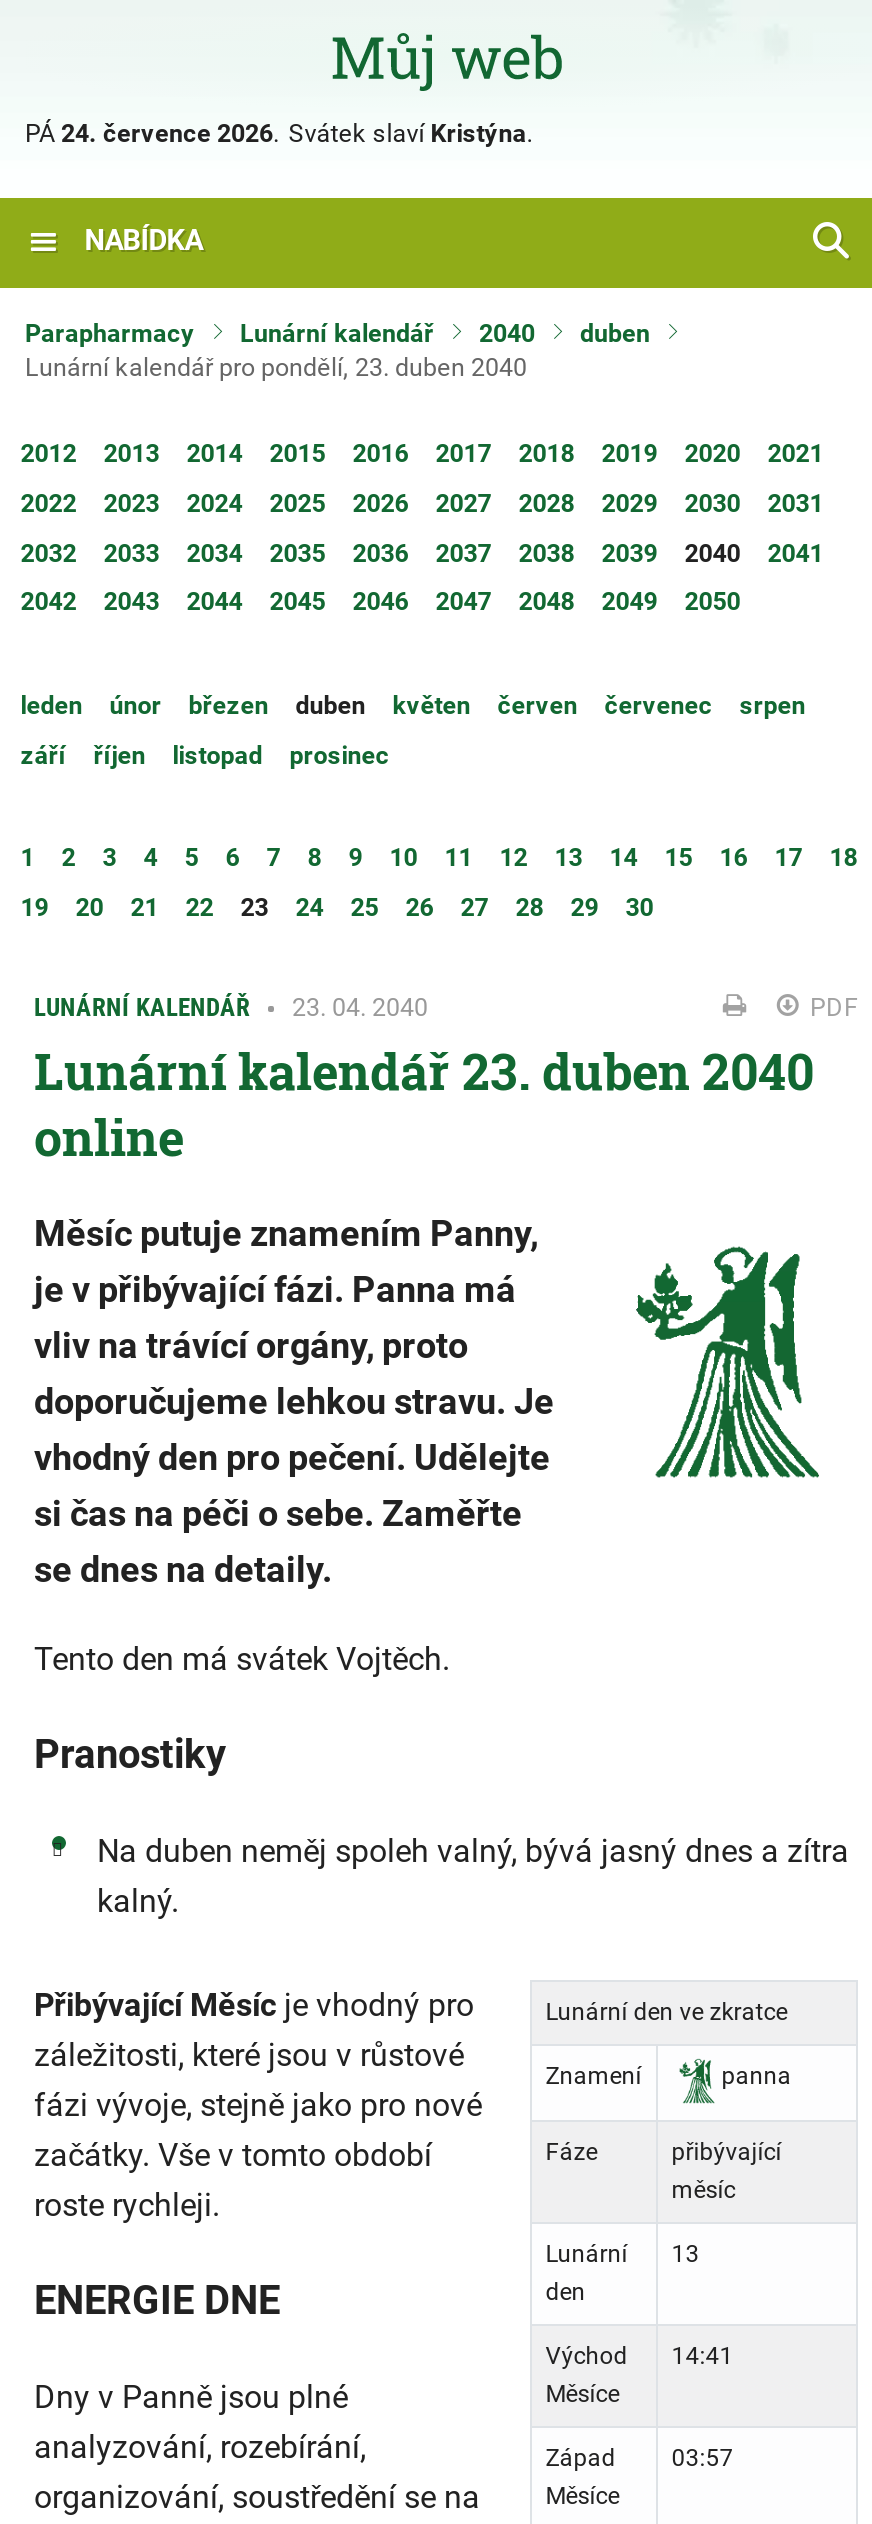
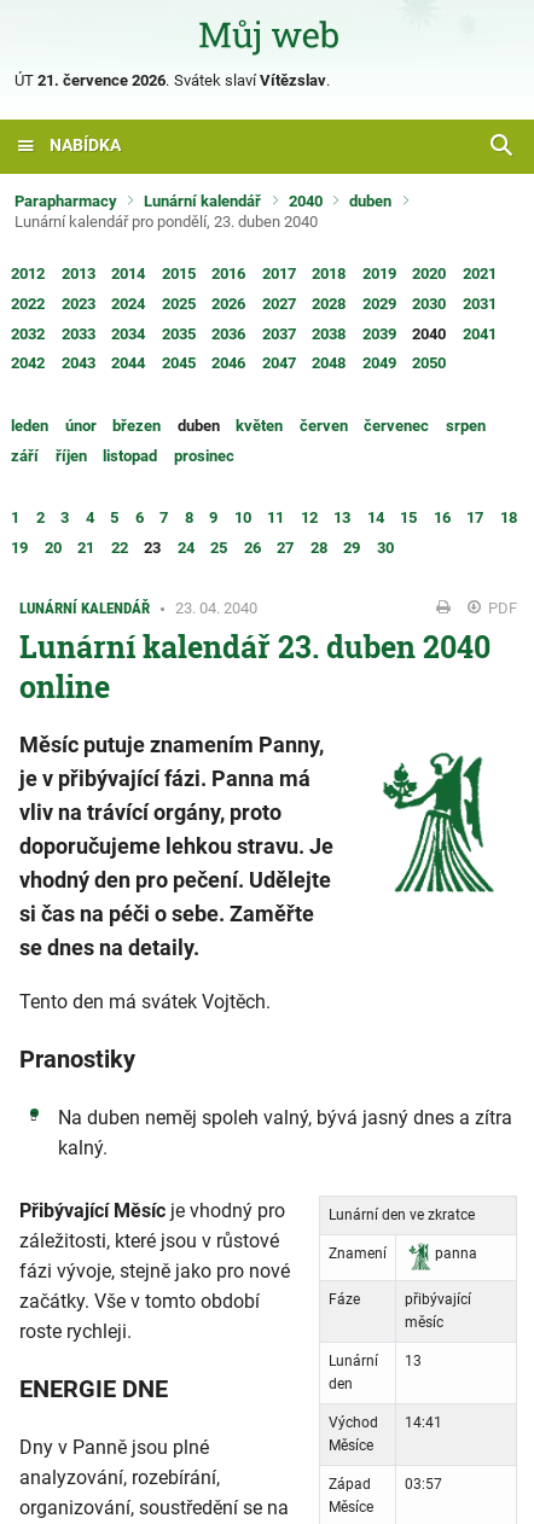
- PÁ 24. července 2026. Svátek slaví Kristýna.
+ ÚT 21. července 2026. Svátek slaví Vítězslav.
